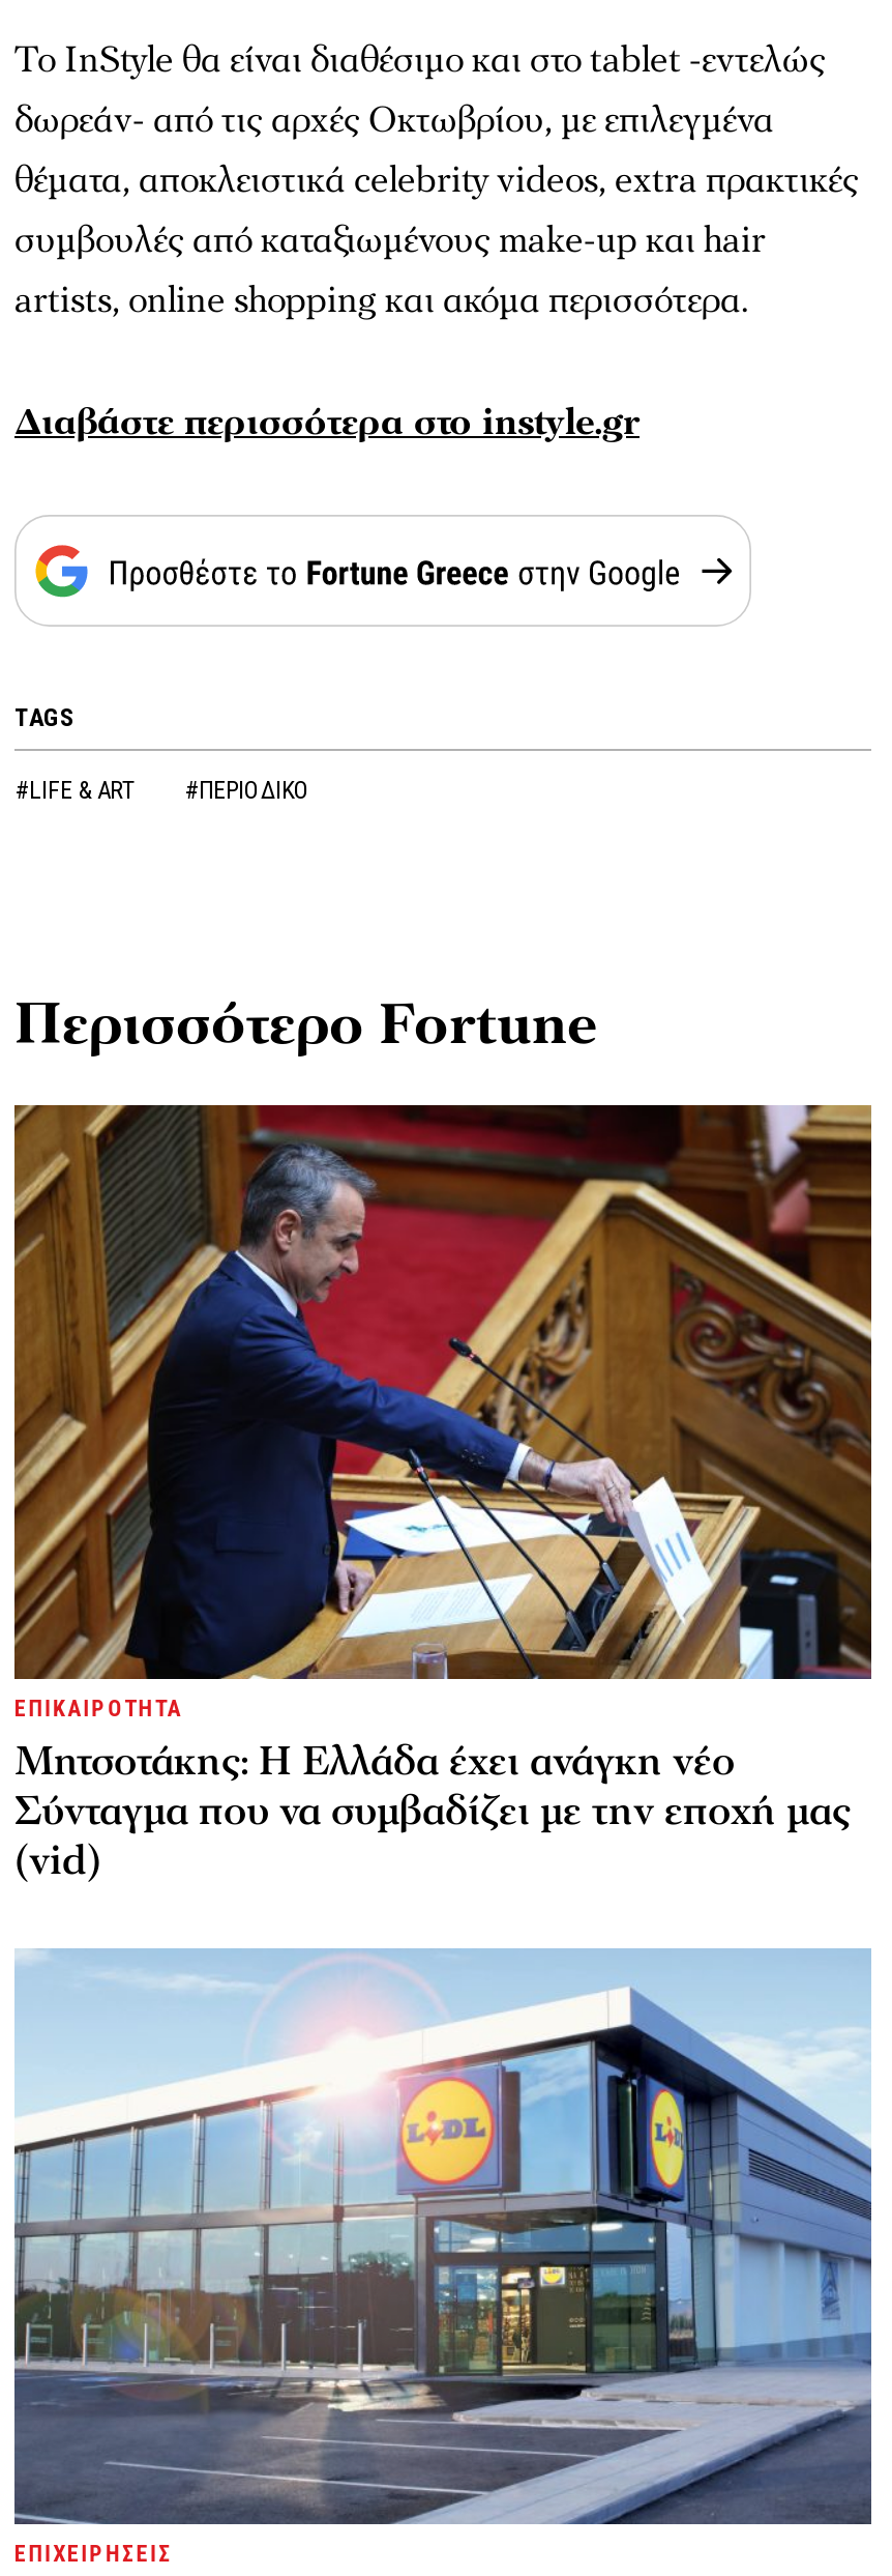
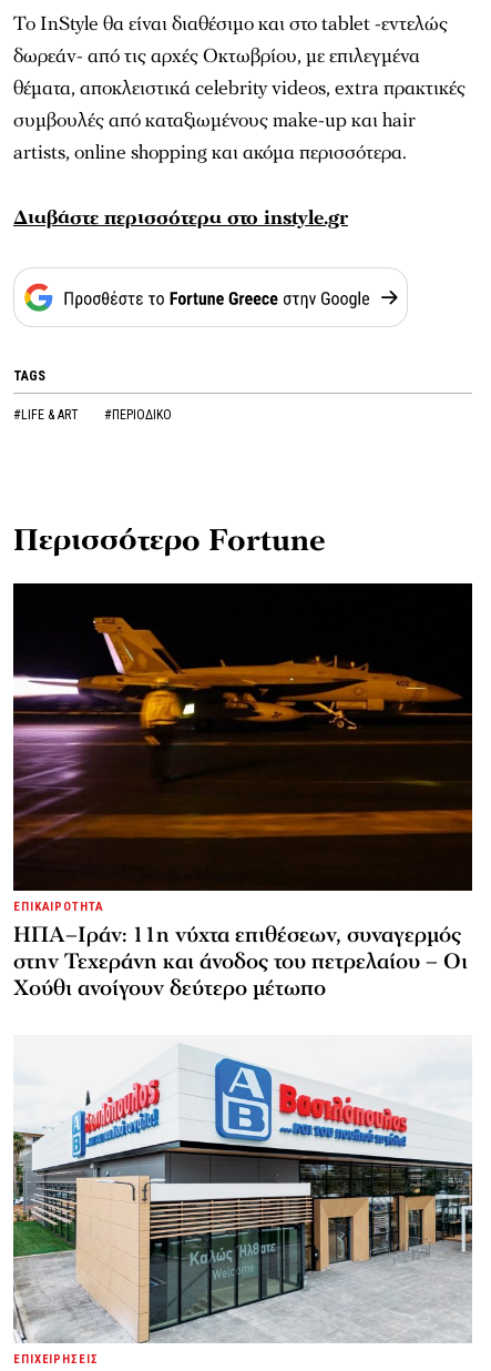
- [image]
- Μητσοτάκης: Η Ελλάδα έχει ανάγκη νέο
- Σύνταγμα που να συμβαδίζει με την εποχή μας
- (vid)
+ [image]
+ ΗΠΑ–Ιράν: 11η νύχτα επιθέσεων, συναγερμός
+ στην Τεχεράνη και άνοδος του πετρελαίου – Οι
+ Χούθι ανοίγουν δεύτερο μέτωπο

- [image]
+ [image]
